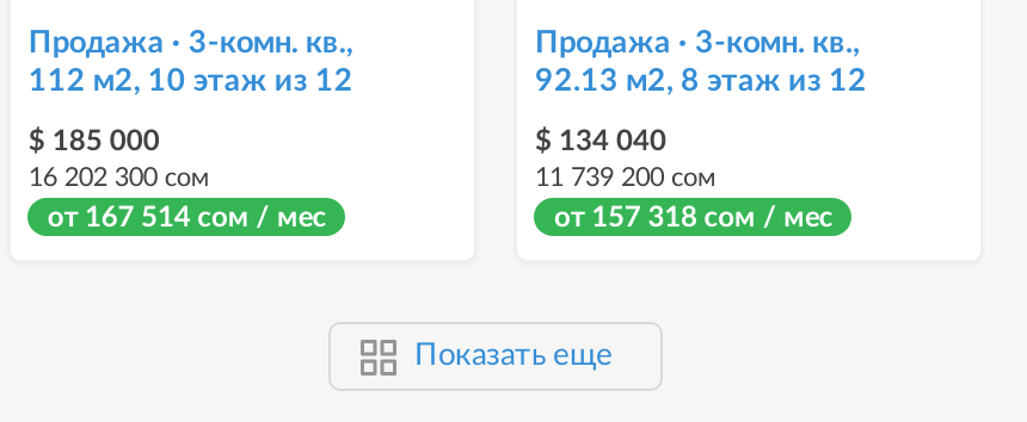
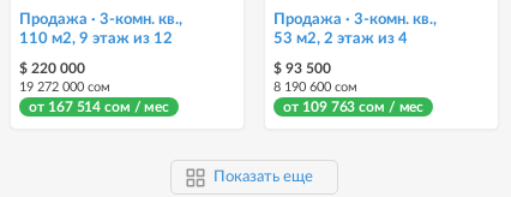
- 112 м2, 10 этаж из 12
+ 110 м2, 9 этаж из 12

- 92.13 м2, 8 этаж из 12
+ 53 м2, 2 этаж из 4

- $ 185 000
+ $ 220 000

- $ 134 040
+ $ 93 500

- 16 202 300 сом
+ 19 272 000 сом

- 11 739 200 сом
+ 8 190 600 сом

- от 157 318 сом / мес
+ от 109 763 сом / мес
